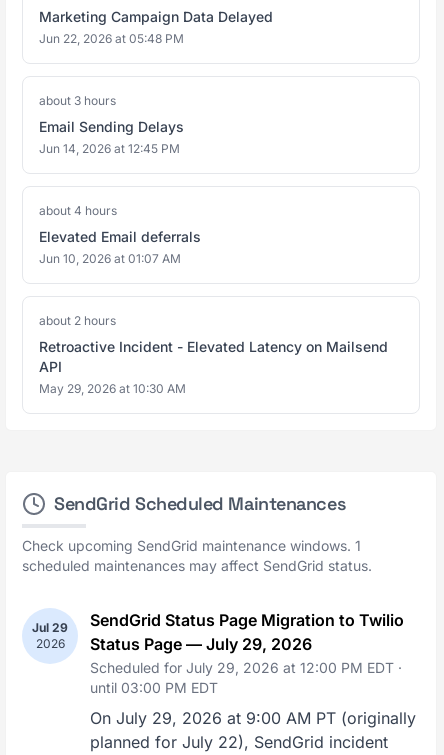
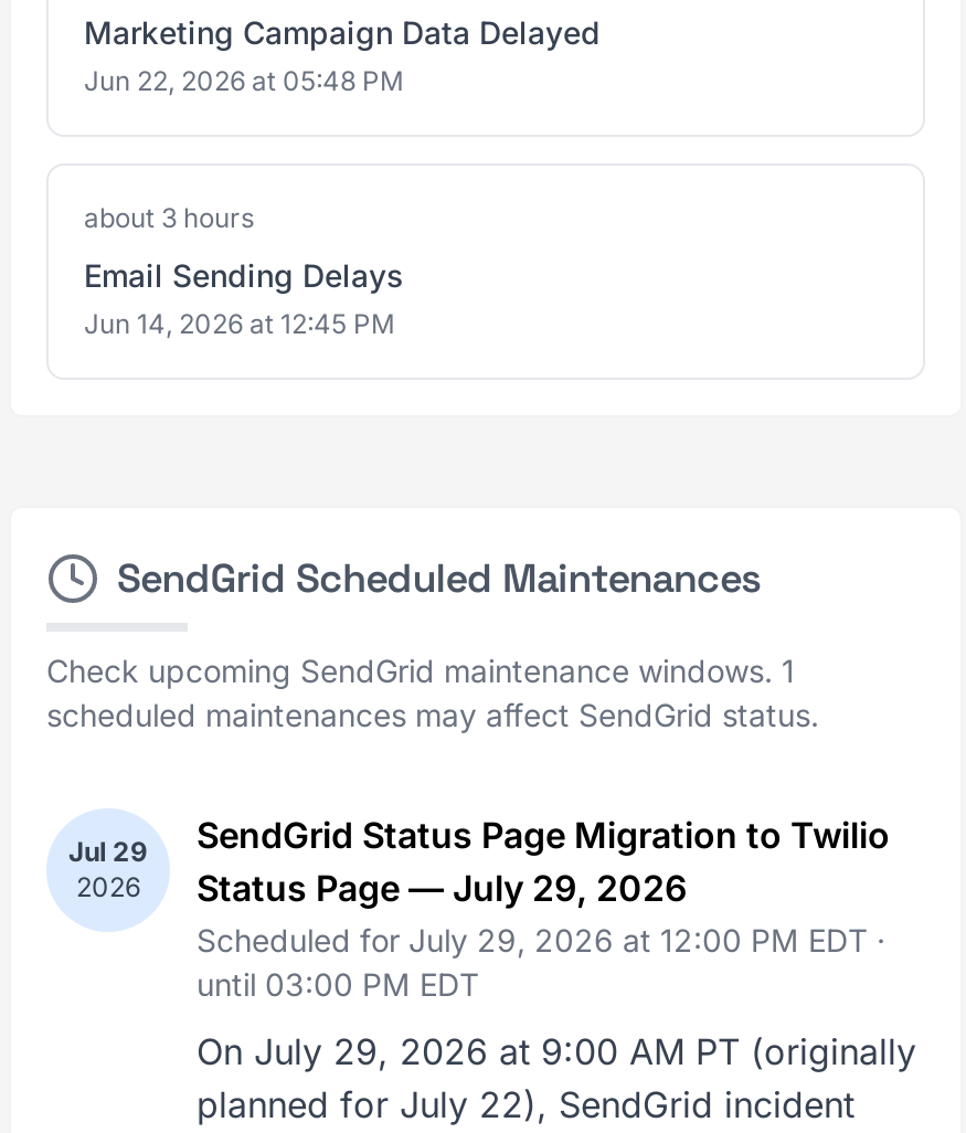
- about 4 hours
- Elevated Email deferrals
- Jun 10, 2026 at 01:07 AM

- about 2 hours
- Retroactive Incident - Elevated Latency on Mailsend
- API
- May 29, 2026 at 10:30 AM
